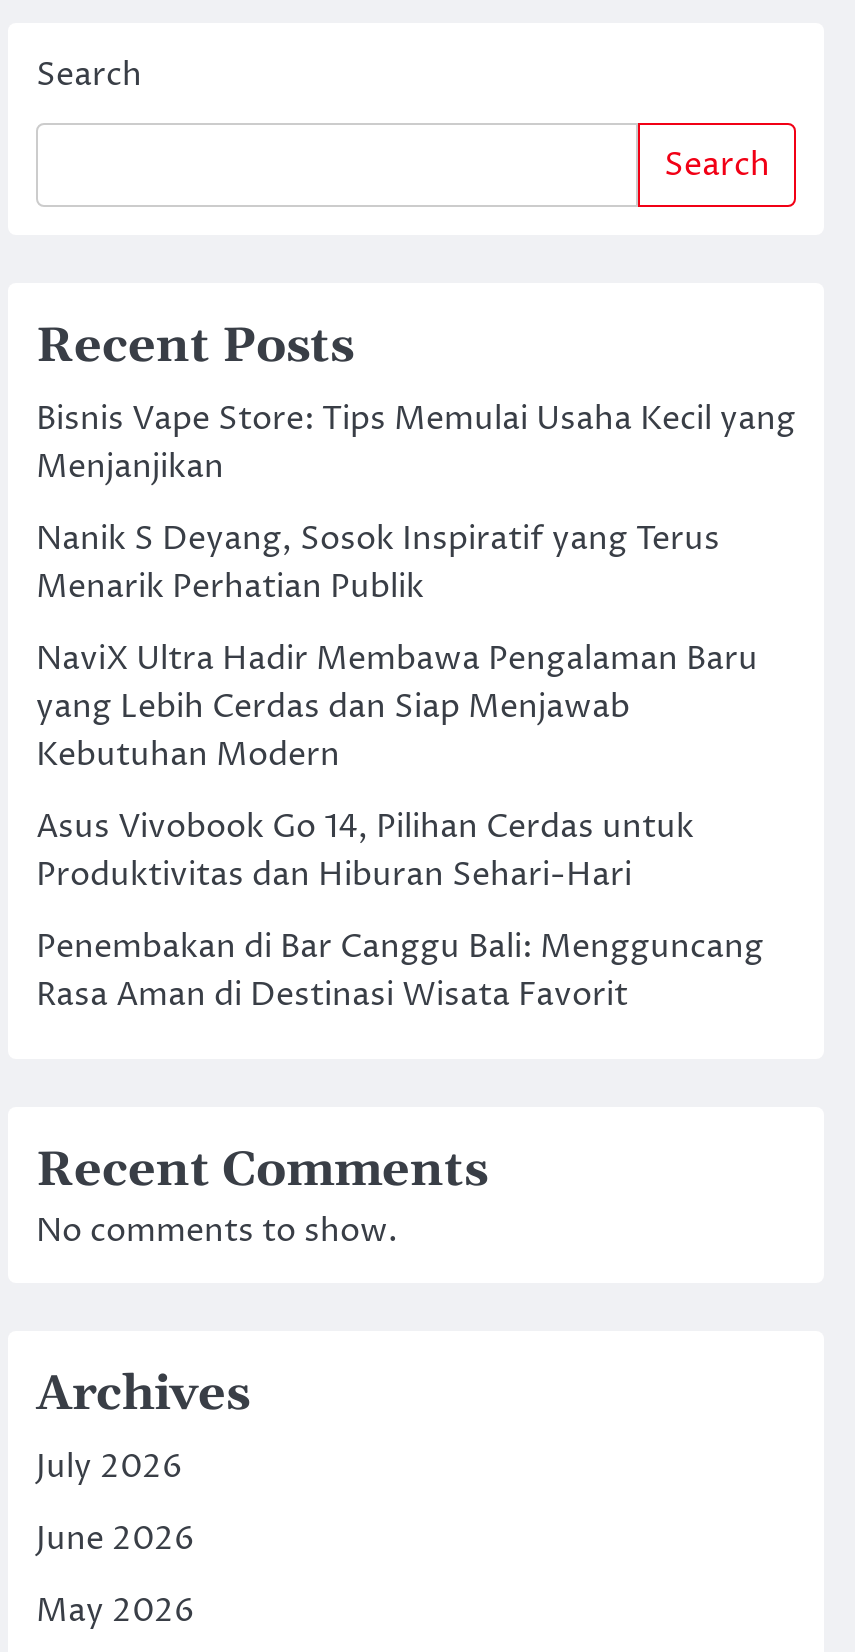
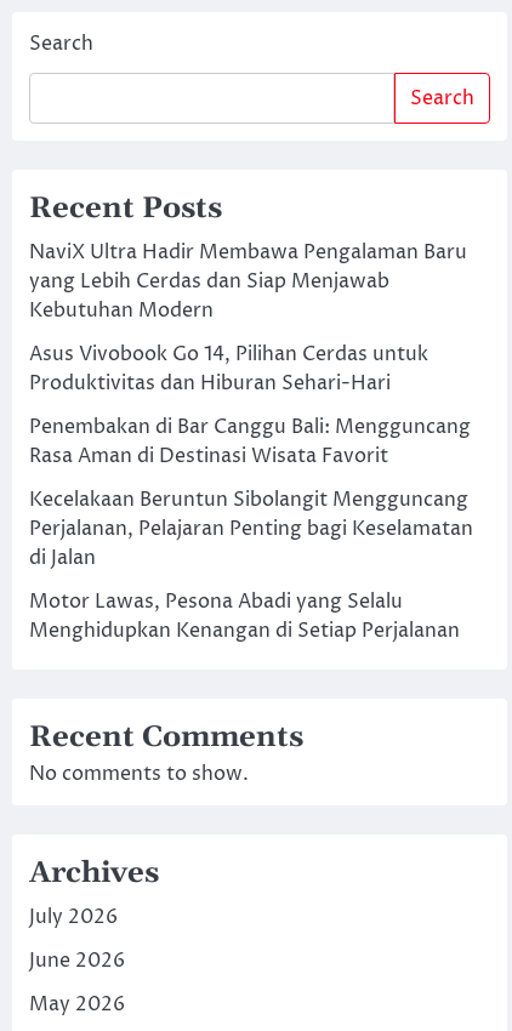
- Bisnis Vape Store: Tips Memulai Usaha Kecil yang
- Menjanjikan
- Nanik S Deyang, Sosok Inspiratif yang Terus
- Menarik Perhatian Publik

moved up: NaviX Ultra Hadir Membawa Pengalaman Baru | yang Lebih Cerdas dan Siap Menjawab | Kebutuhan Modern | Asus Vivobook Go 14, Pilihan Cerdas untuk | Produktivitas dan Hiburan Sehari-Hari | Penembakan di Bar Canggu Bali: Mengguncang | Rasa Aman di Destinasi Wisata Favorit

+ Kecelakaan Beruntun Sibolangit Mengguncang
+ Perjalanan, Pelajaran Penting bagi Keselamatan
+ di Jalan
+ Motor Lawas, Pesona Abadi yang Selalu
+ Menghidupkan Kenangan di Setiap Perjalanan
